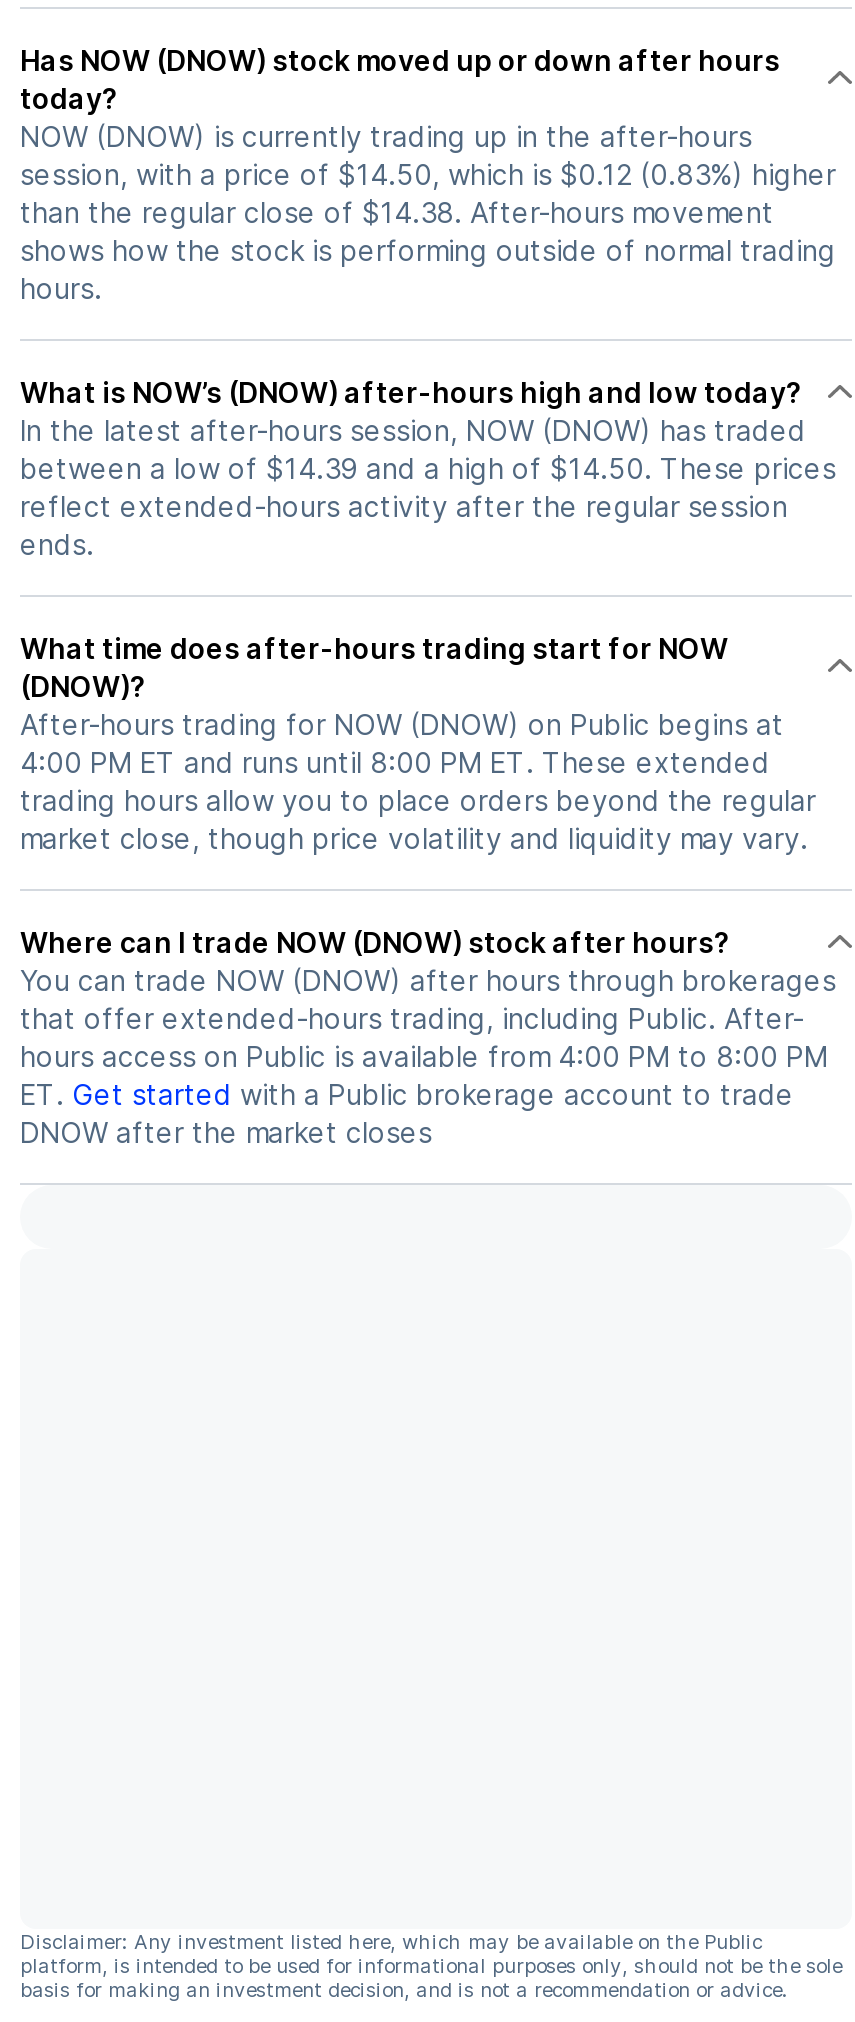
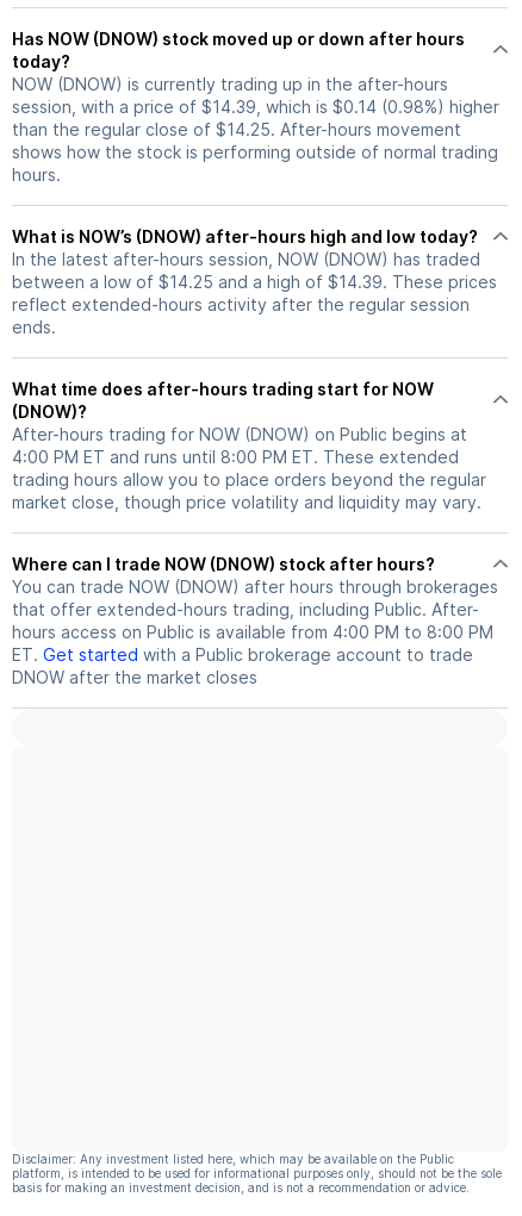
- session, with a price of $14.50, which is $0.12 (0.83%) higher
+ session, with a price of $14.39, which is $0.14 (0.98%) higher

- than the regular close of $14.38. After-hours movement
+ than the regular close of $14.25. After-hours movement

- between a low of $14.39 and a high of $14.50. These prices
+ between a low of $14.25 and a high of $14.39. These prices
